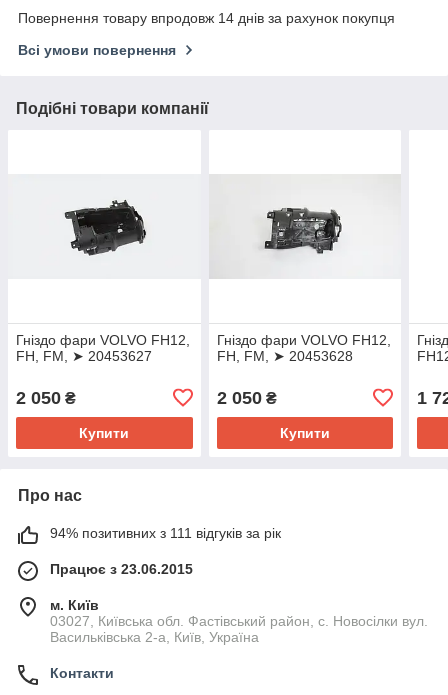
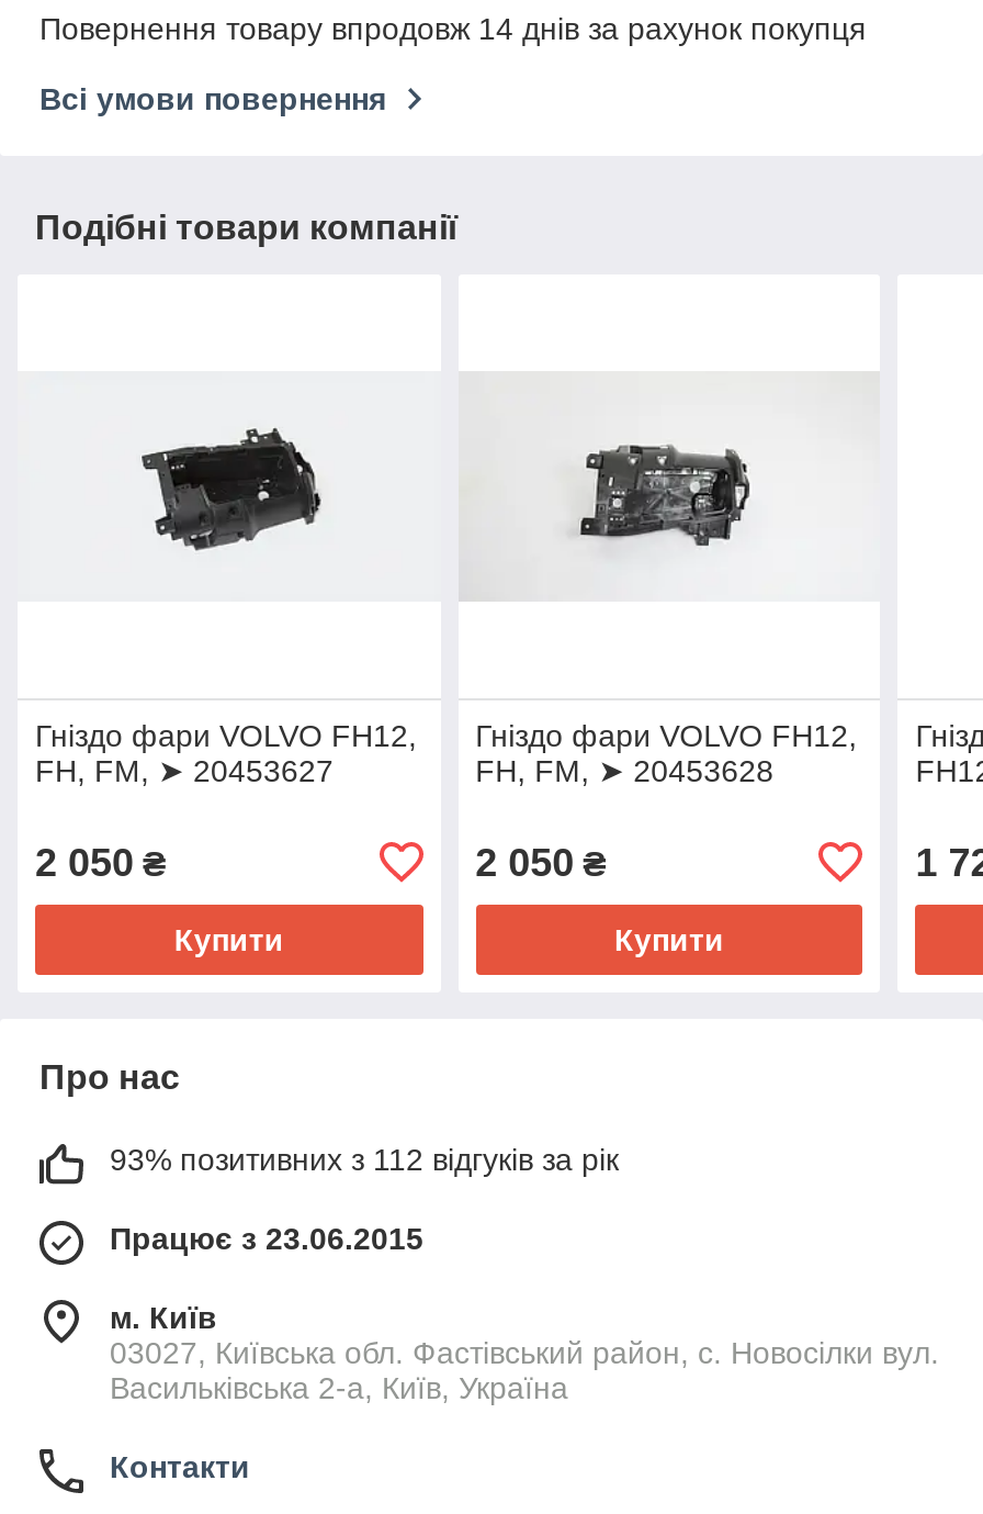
- 94% позитивних з 111 відгуків за рік
+ 93% позитивних з 112 відгуків за рік
